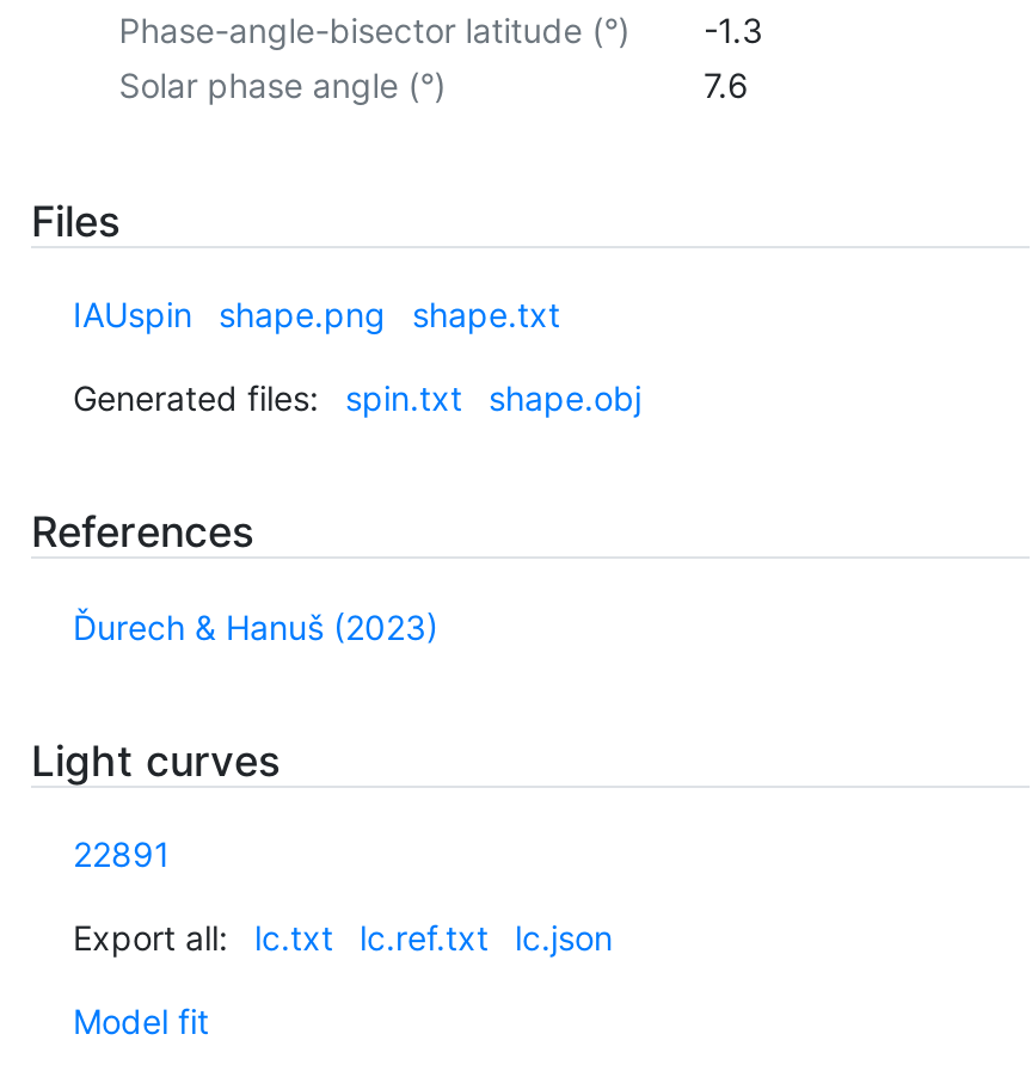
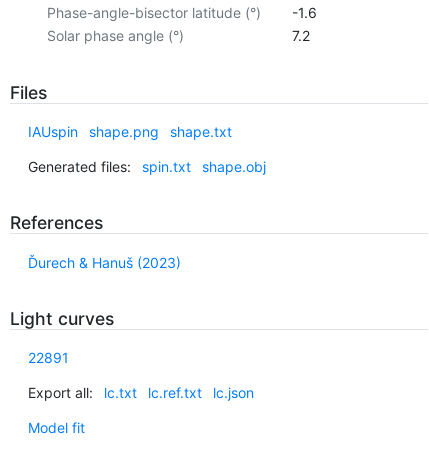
- Phase-angle-bisector latitude (°) -1.3
+ Phase-angle-bisector latitude (°) -1.6

- 7.6
+ 7.2
